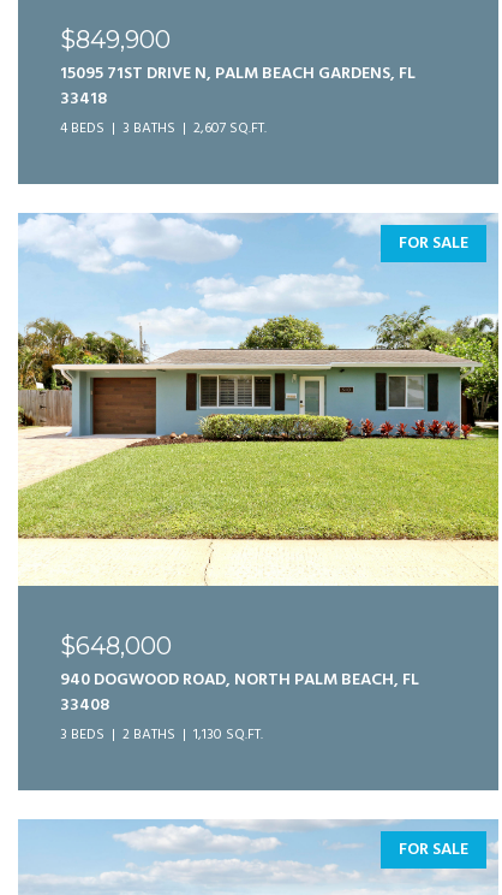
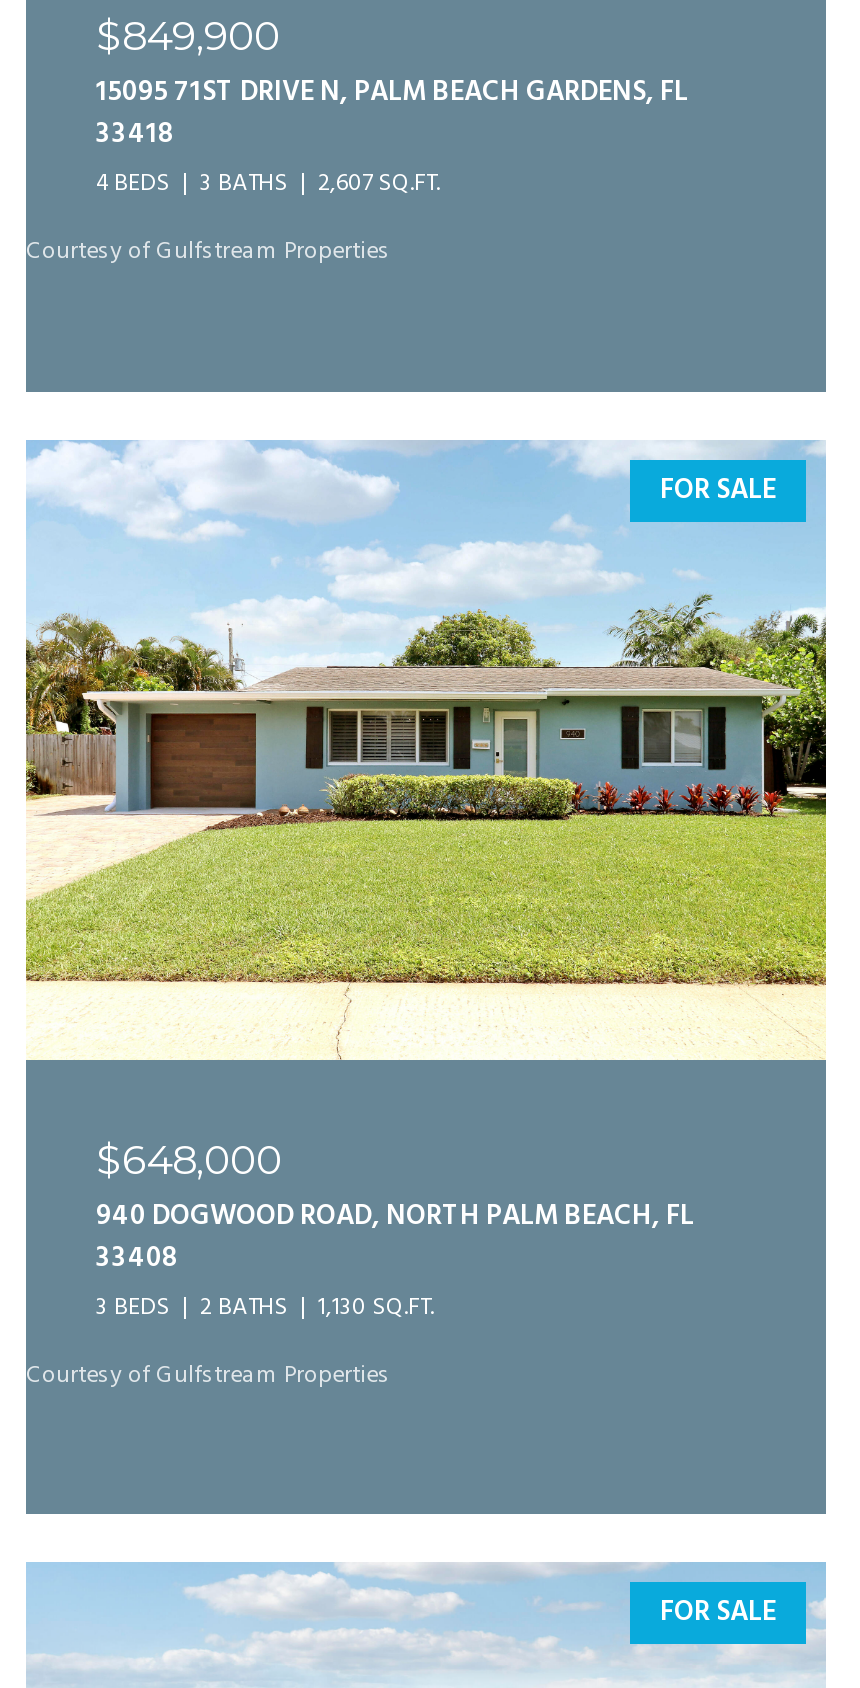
+ Courtesy of Gulfstream Properties

+ Courtesy of Gulfstream Properties
